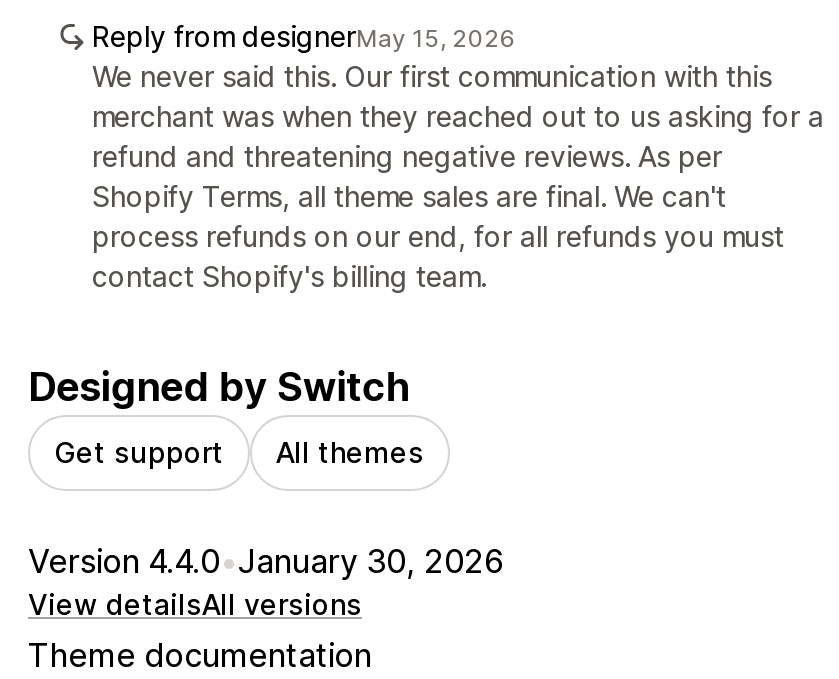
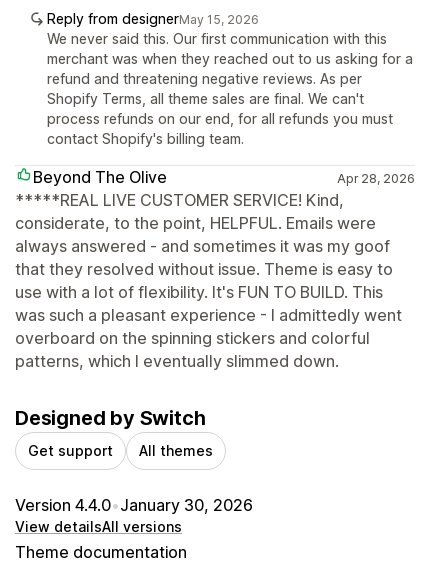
+ Beyond The Olive
+ Apr 28, 2026
+ *****REAL LIVE CUSTOMER SERVICE! Kind,
+ considerate, to the point, HELPFUL. Emails were
+ always answered - and sometimes it was my goof
+ that they resolved without issue. Theme is easy to
+ use with a lot of flexibility. It's FUN TO BUILD. This
+ was such a pleasant experience - I admittedly went
+ overboard on the spinning stickers and colorful
+ patterns, which I eventually slimmed down.
